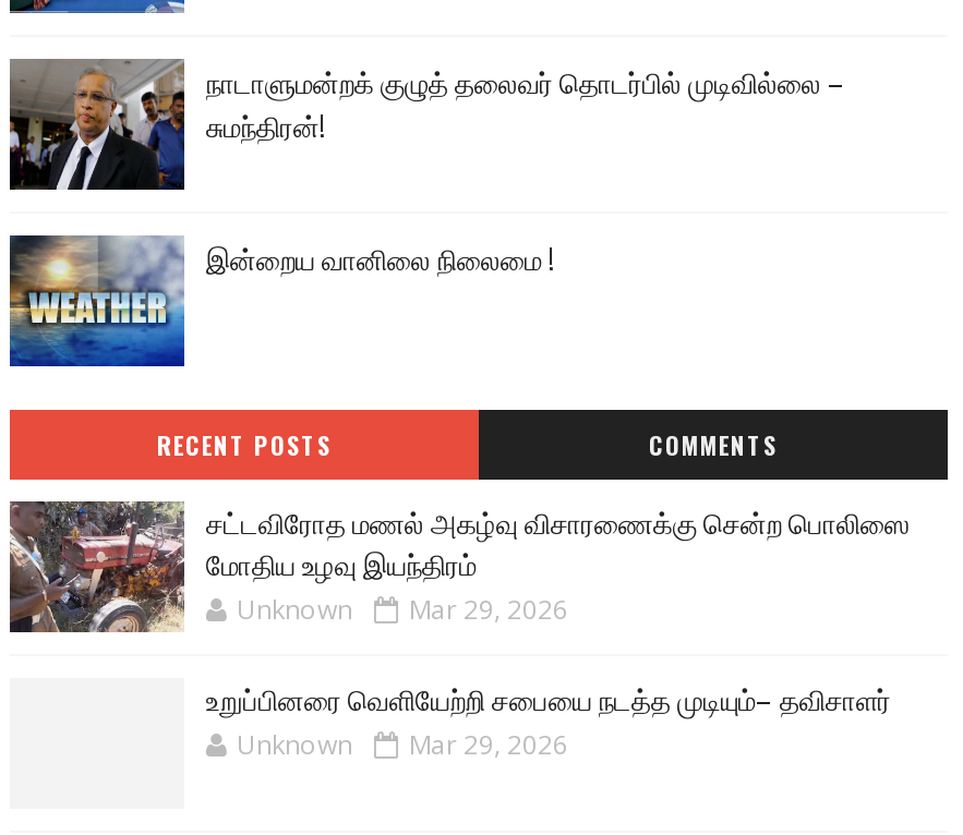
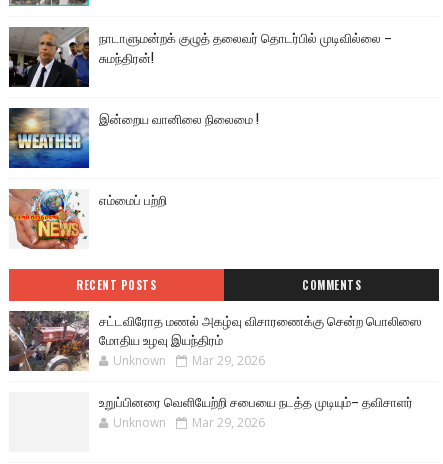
+ [image]
+ எம்மைப் பற்றி
